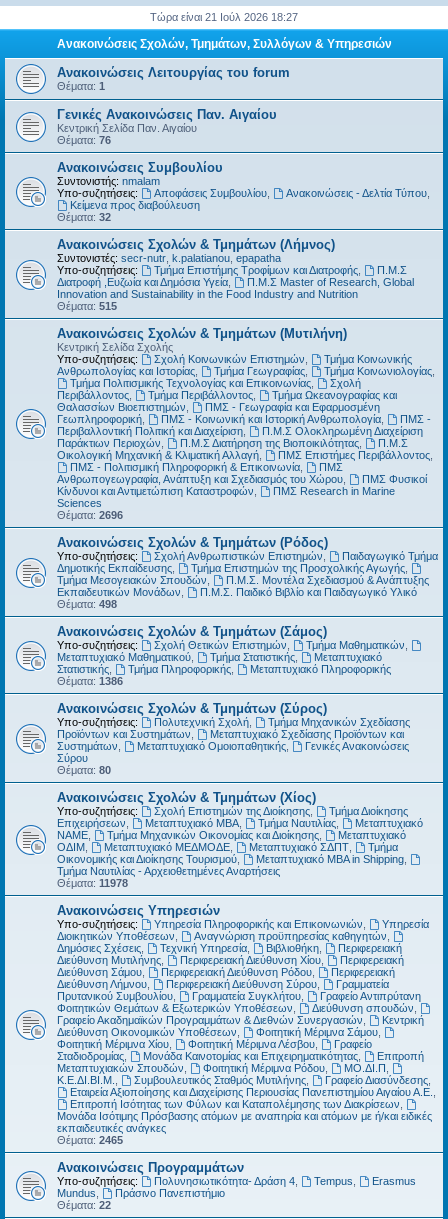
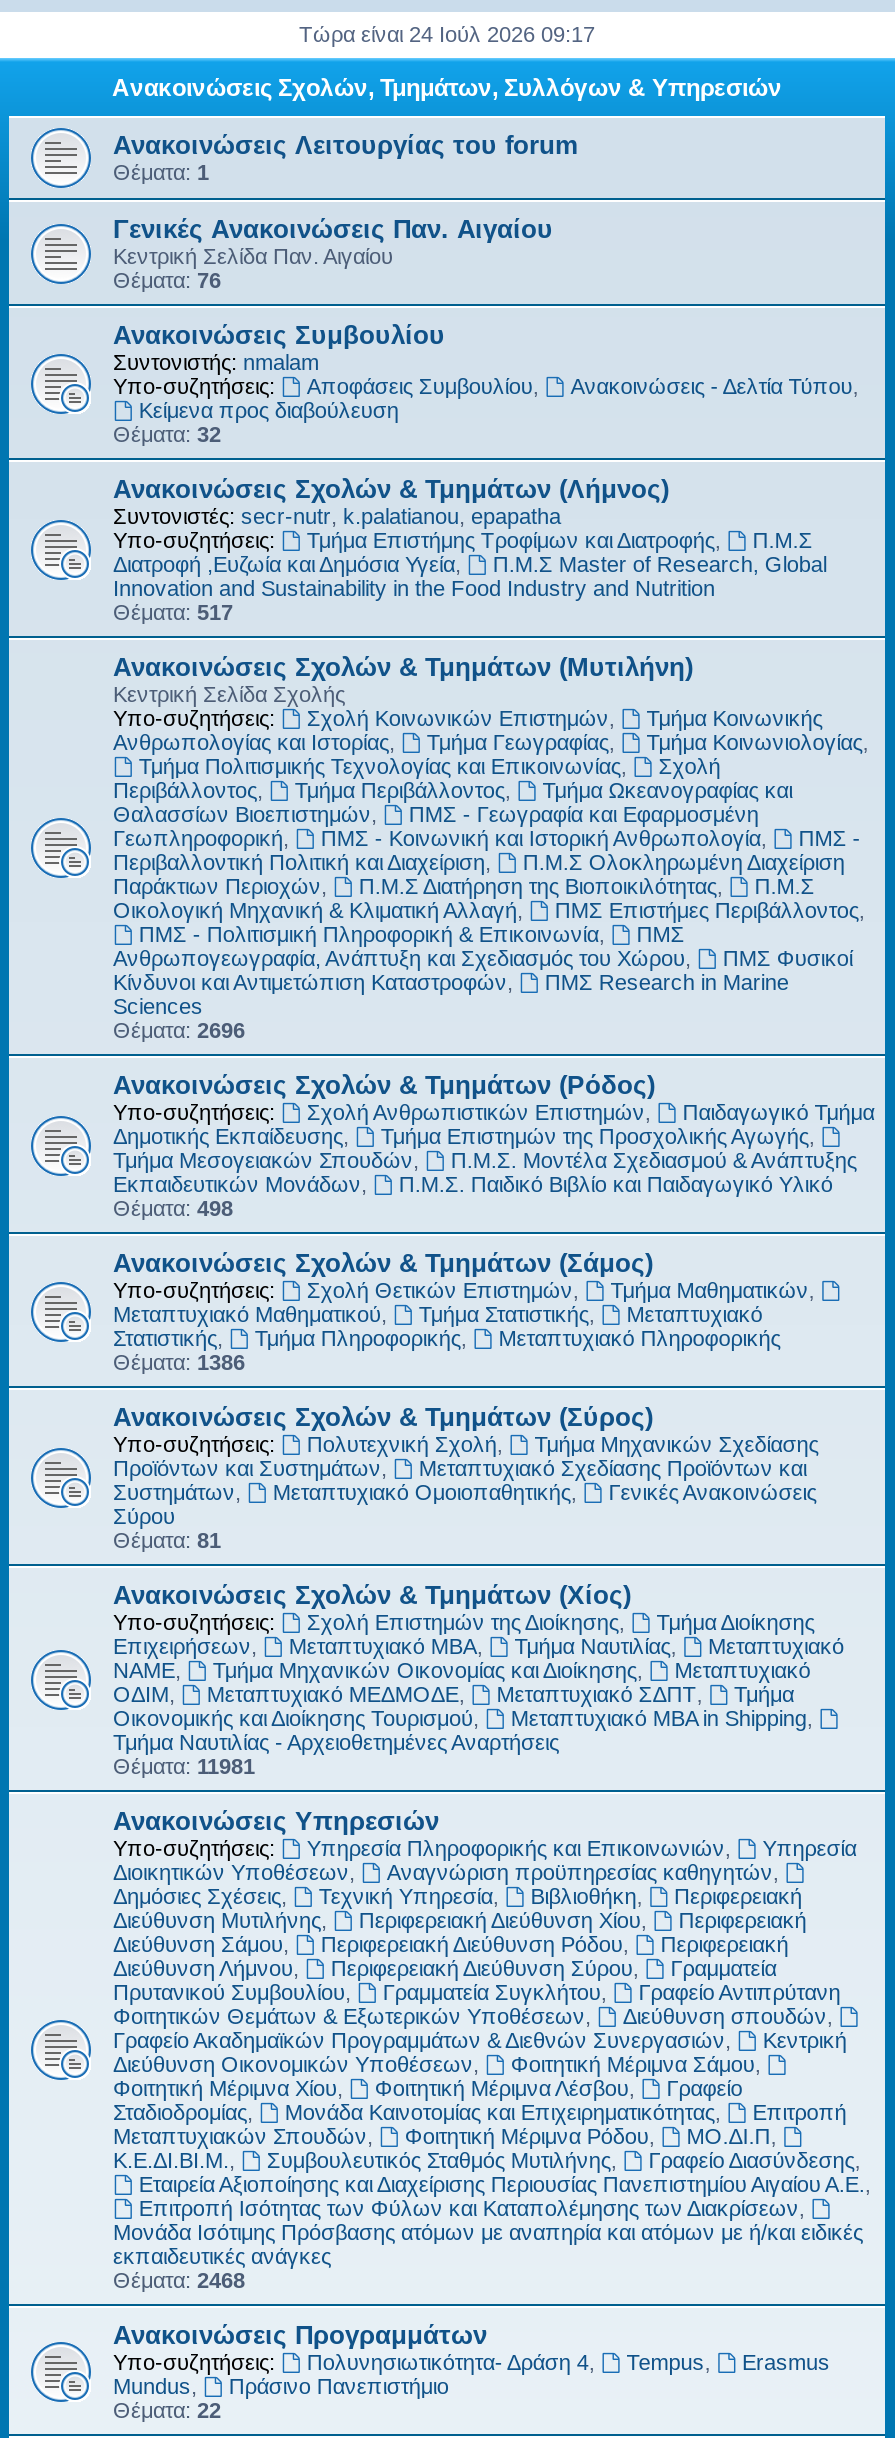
- Τώρα είναι 21 Ιούλ 2026 18:27
+ Τώρα είναι 24 Ιούλ 2026 09:17

- Θέματα: 515
+ Θέματα: 517

- Θέματα: 80
+ Θέματα: 81

- Θέματα: 11978
+ Θέματα: 11981

- Θέματα: 2465
+ Θέματα: 2468
